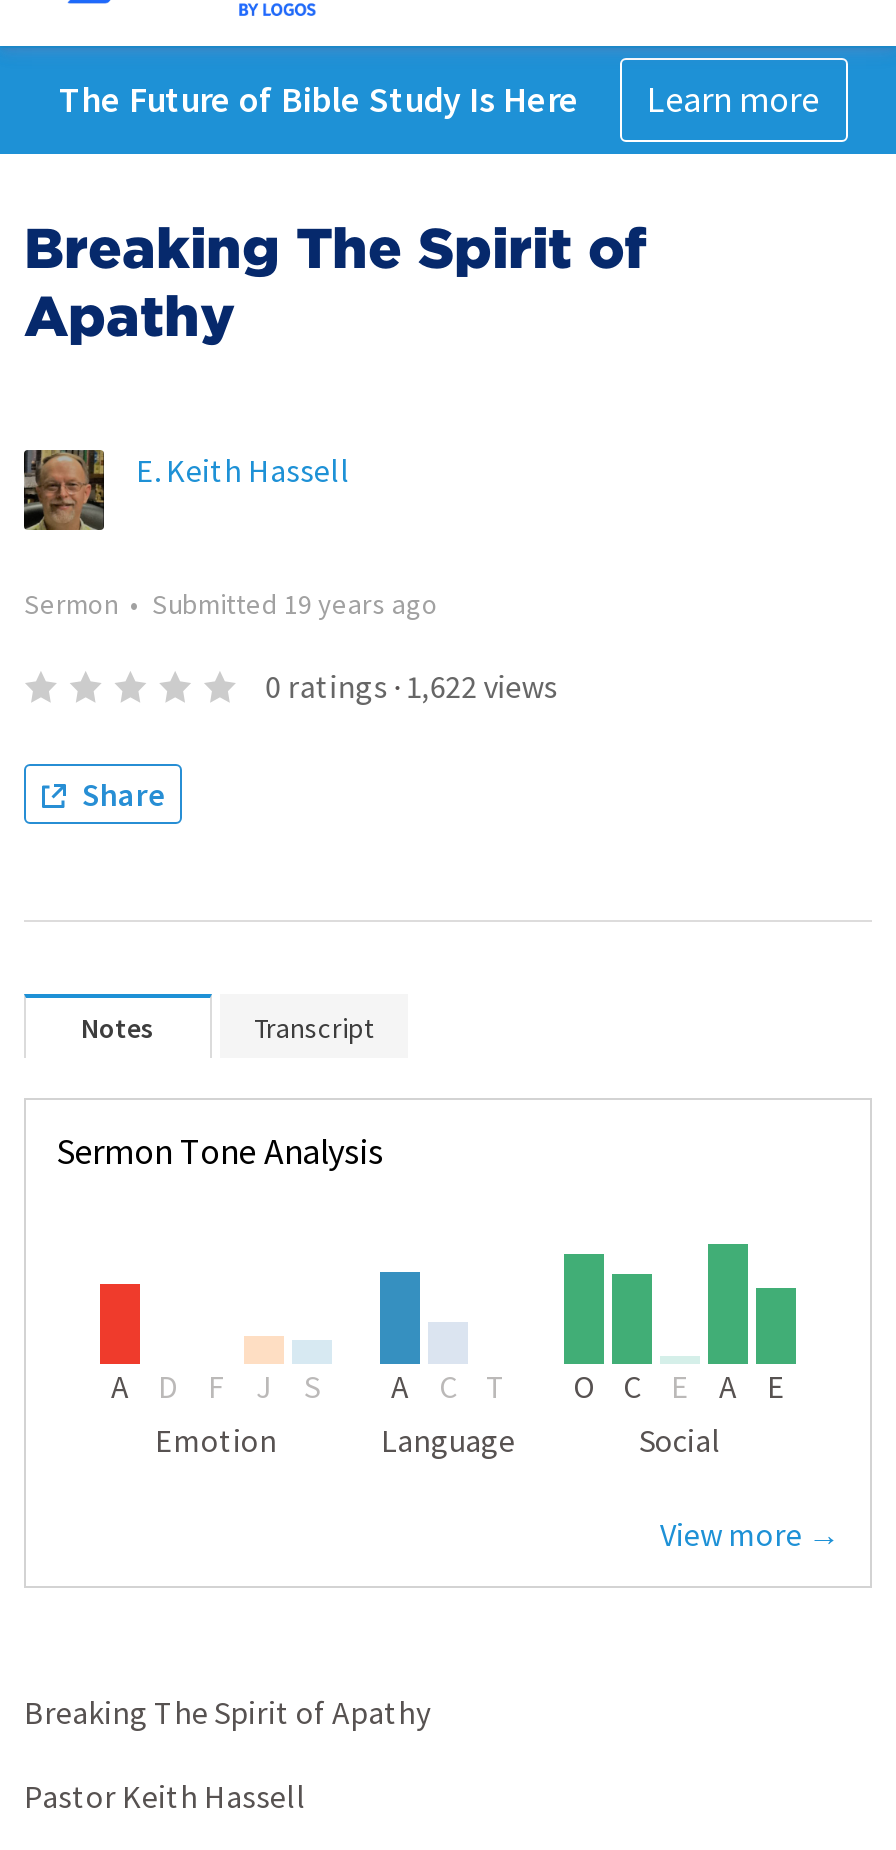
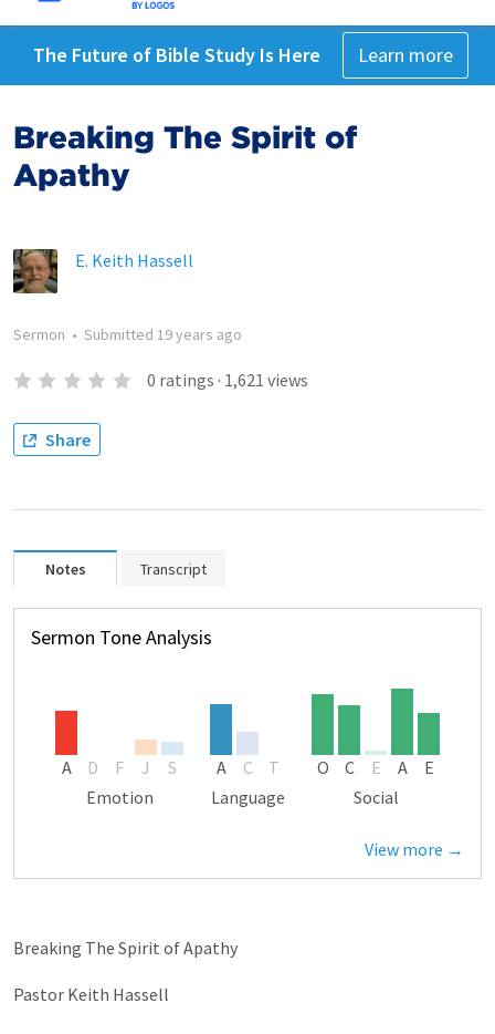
- 0 ratings · 1,622 views
+ 0 ratings · 1,621 views
